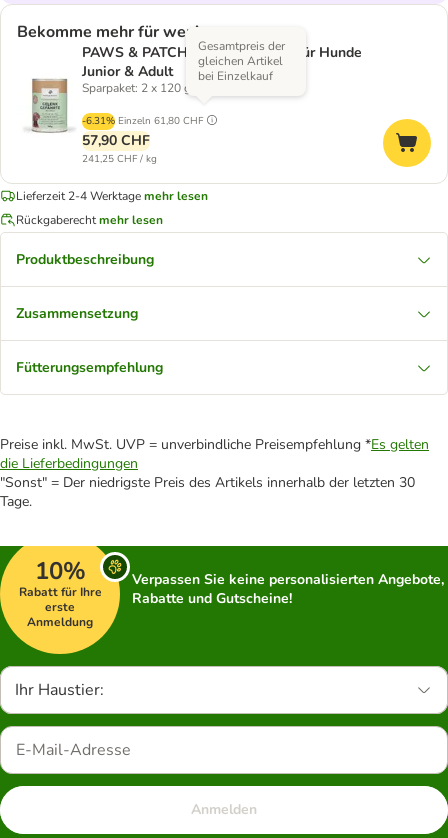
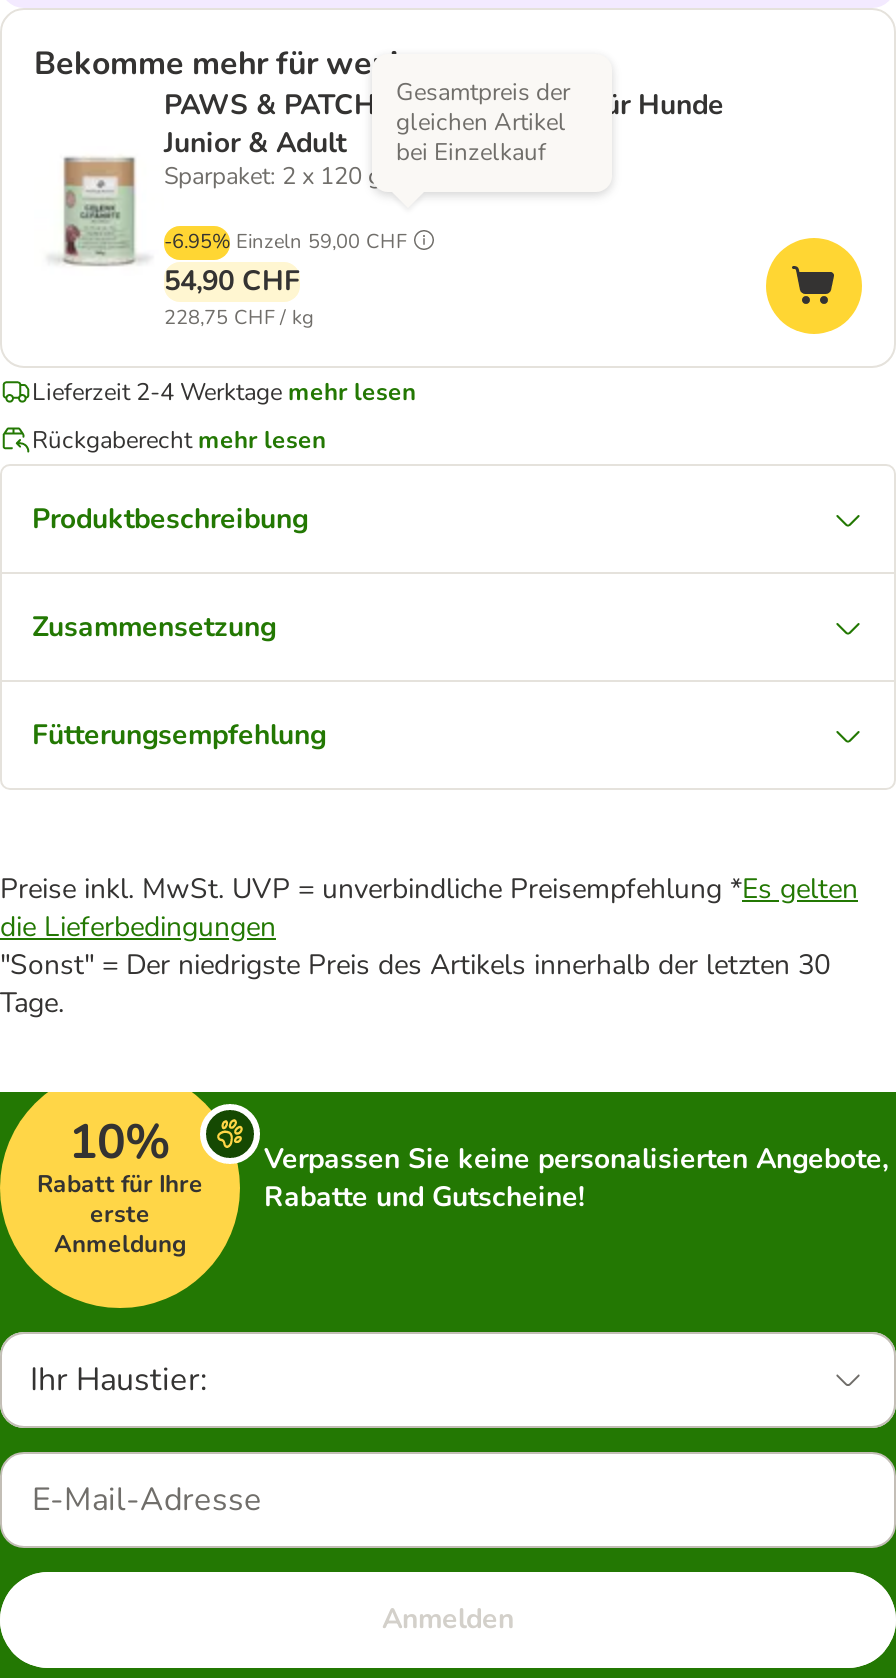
- -6.31% Einzeln 61,80 CHF
+ -6.95% Einzeln 59,00 CHF

- 57,90 CHF
+ 54,90 CHF

- 241,25 CHF / kg
+ 228,75 CHF / kg
